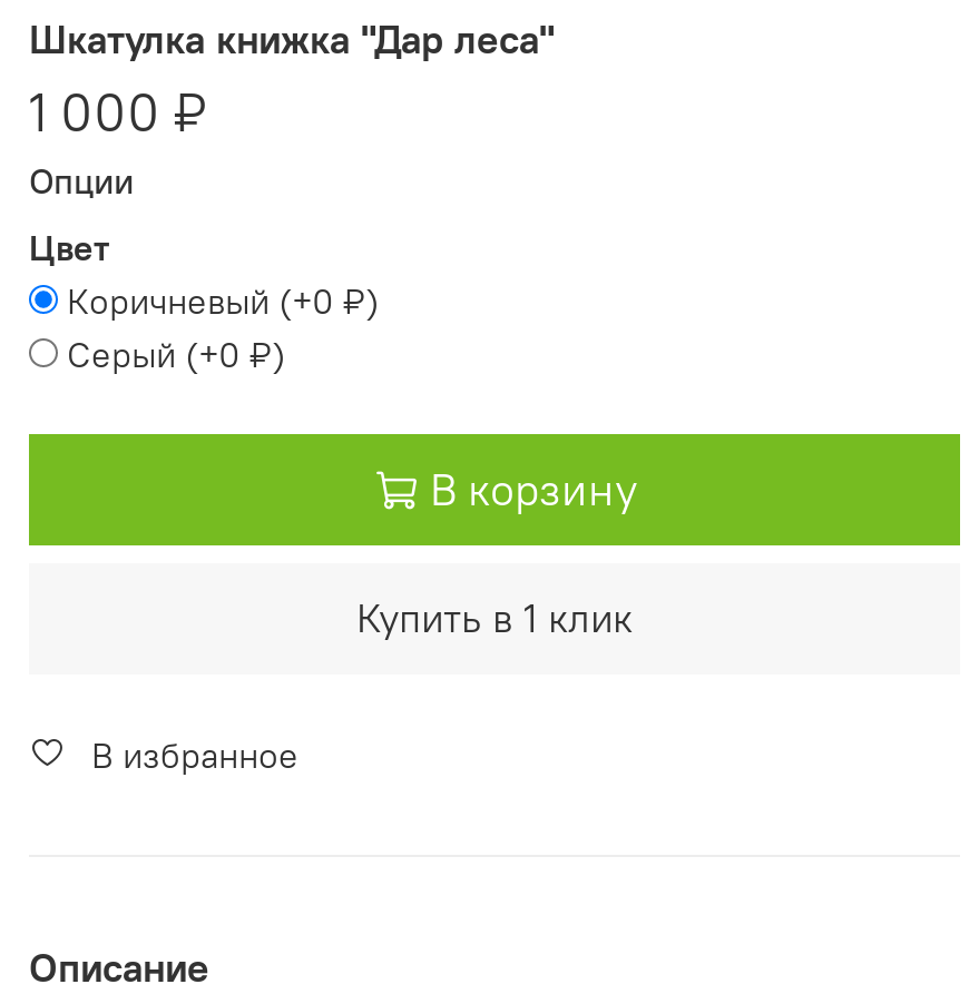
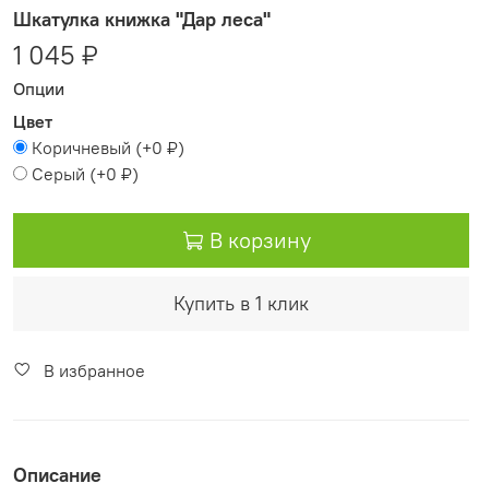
- 1 000 ₽
+ 1 045 ₽
